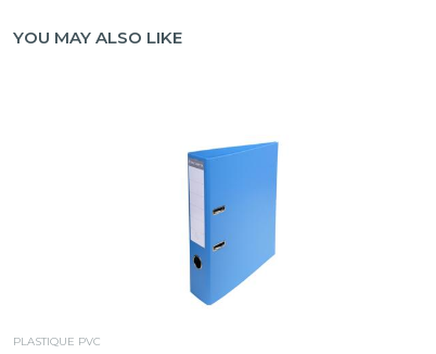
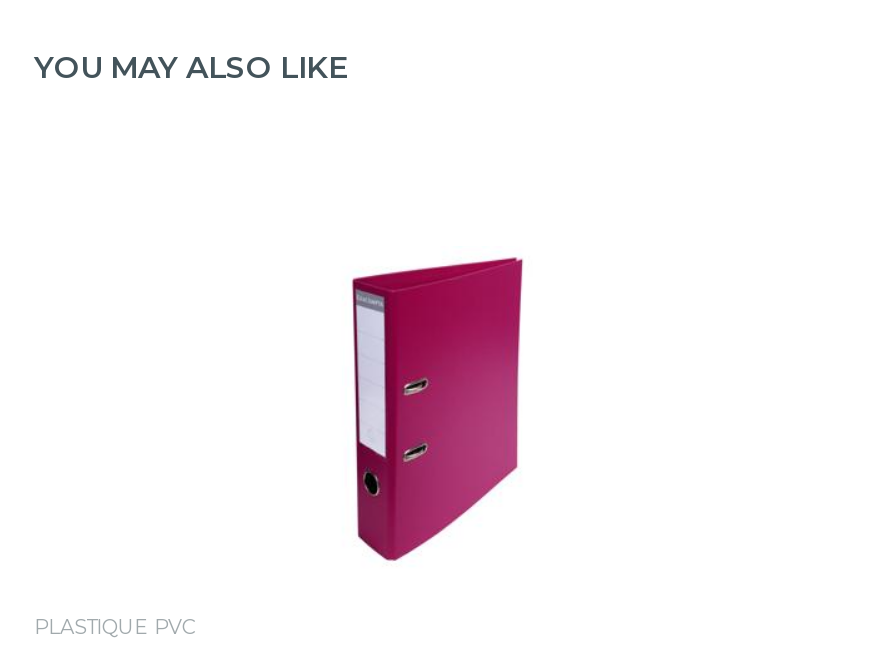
- [image]
+ [image]
